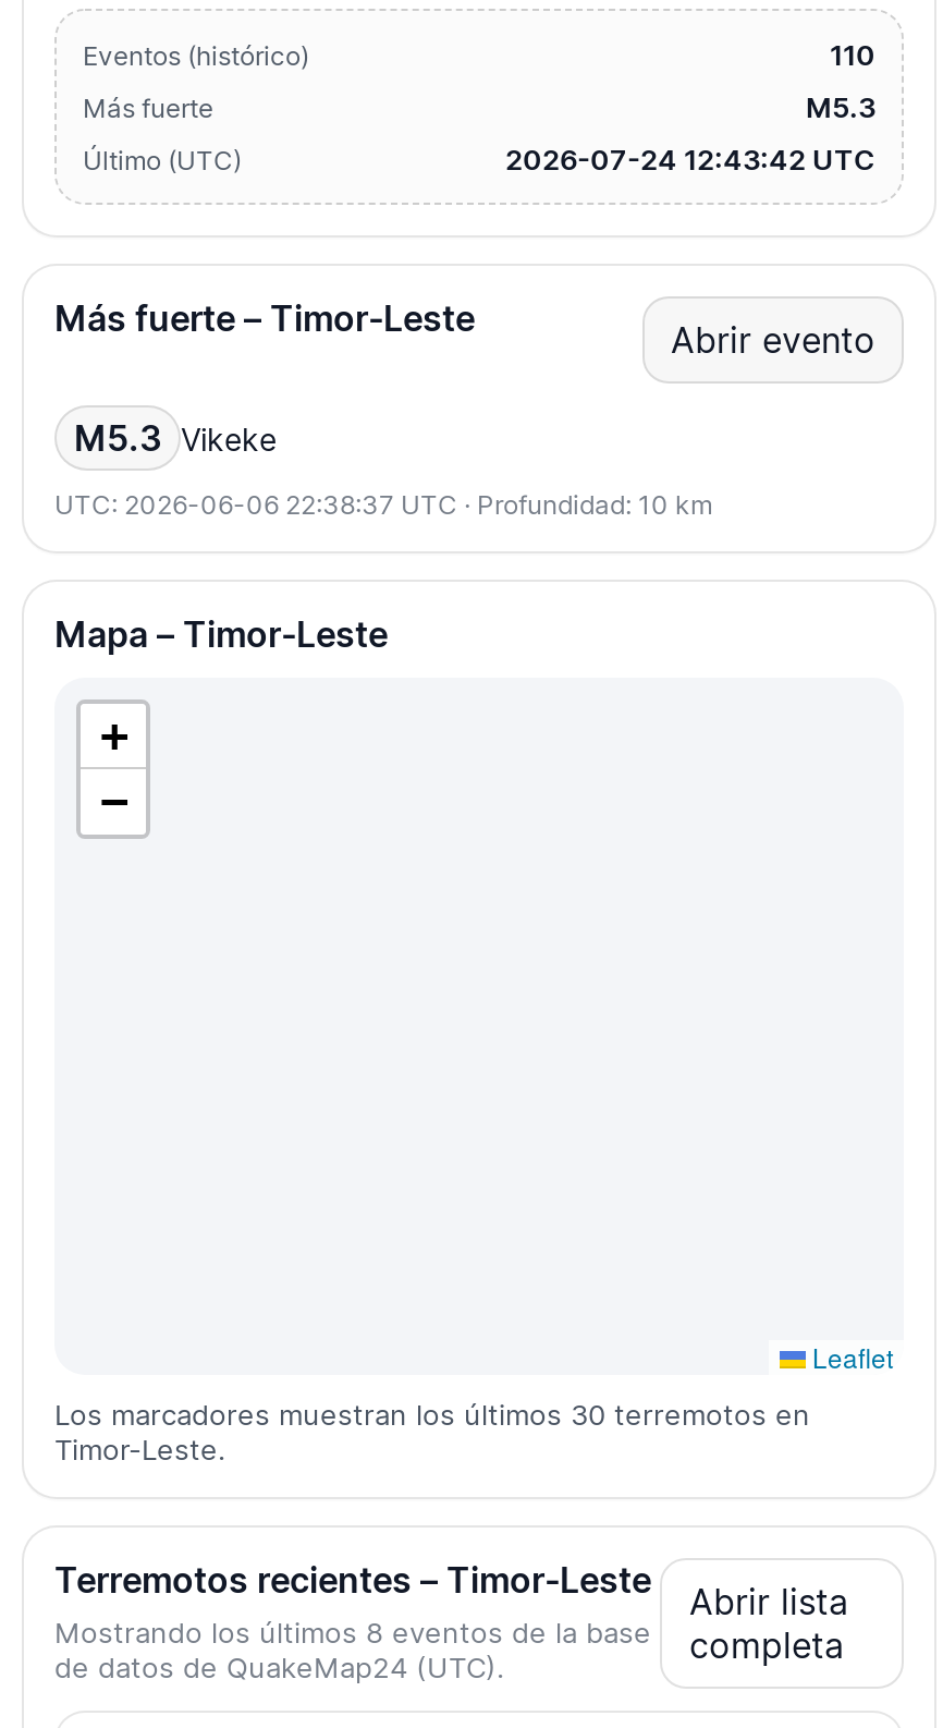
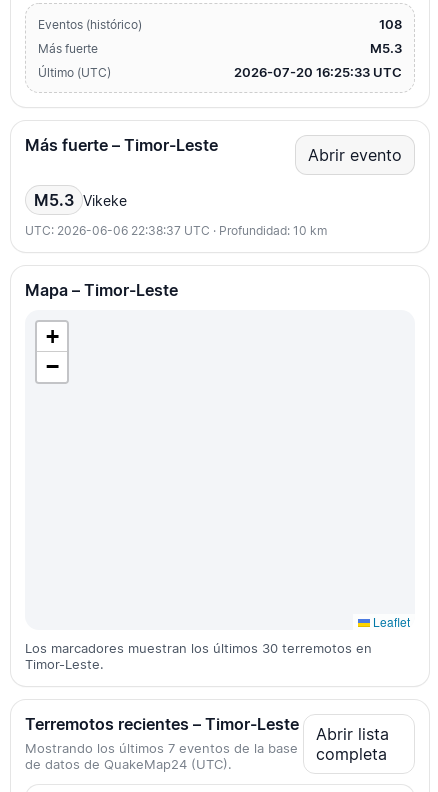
- 110
+ 108

- 2026-07-24 12:43:42 UTC
+ 2026-07-20 16:25:33 UTC

- Mostrando los últimos 8 eventos de la base
+ Mostrando los últimos 7 eventos de la base
